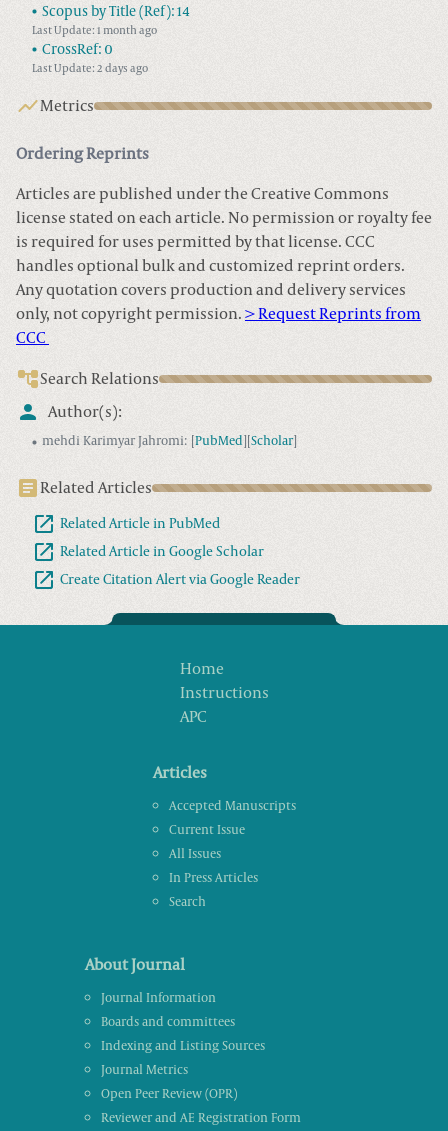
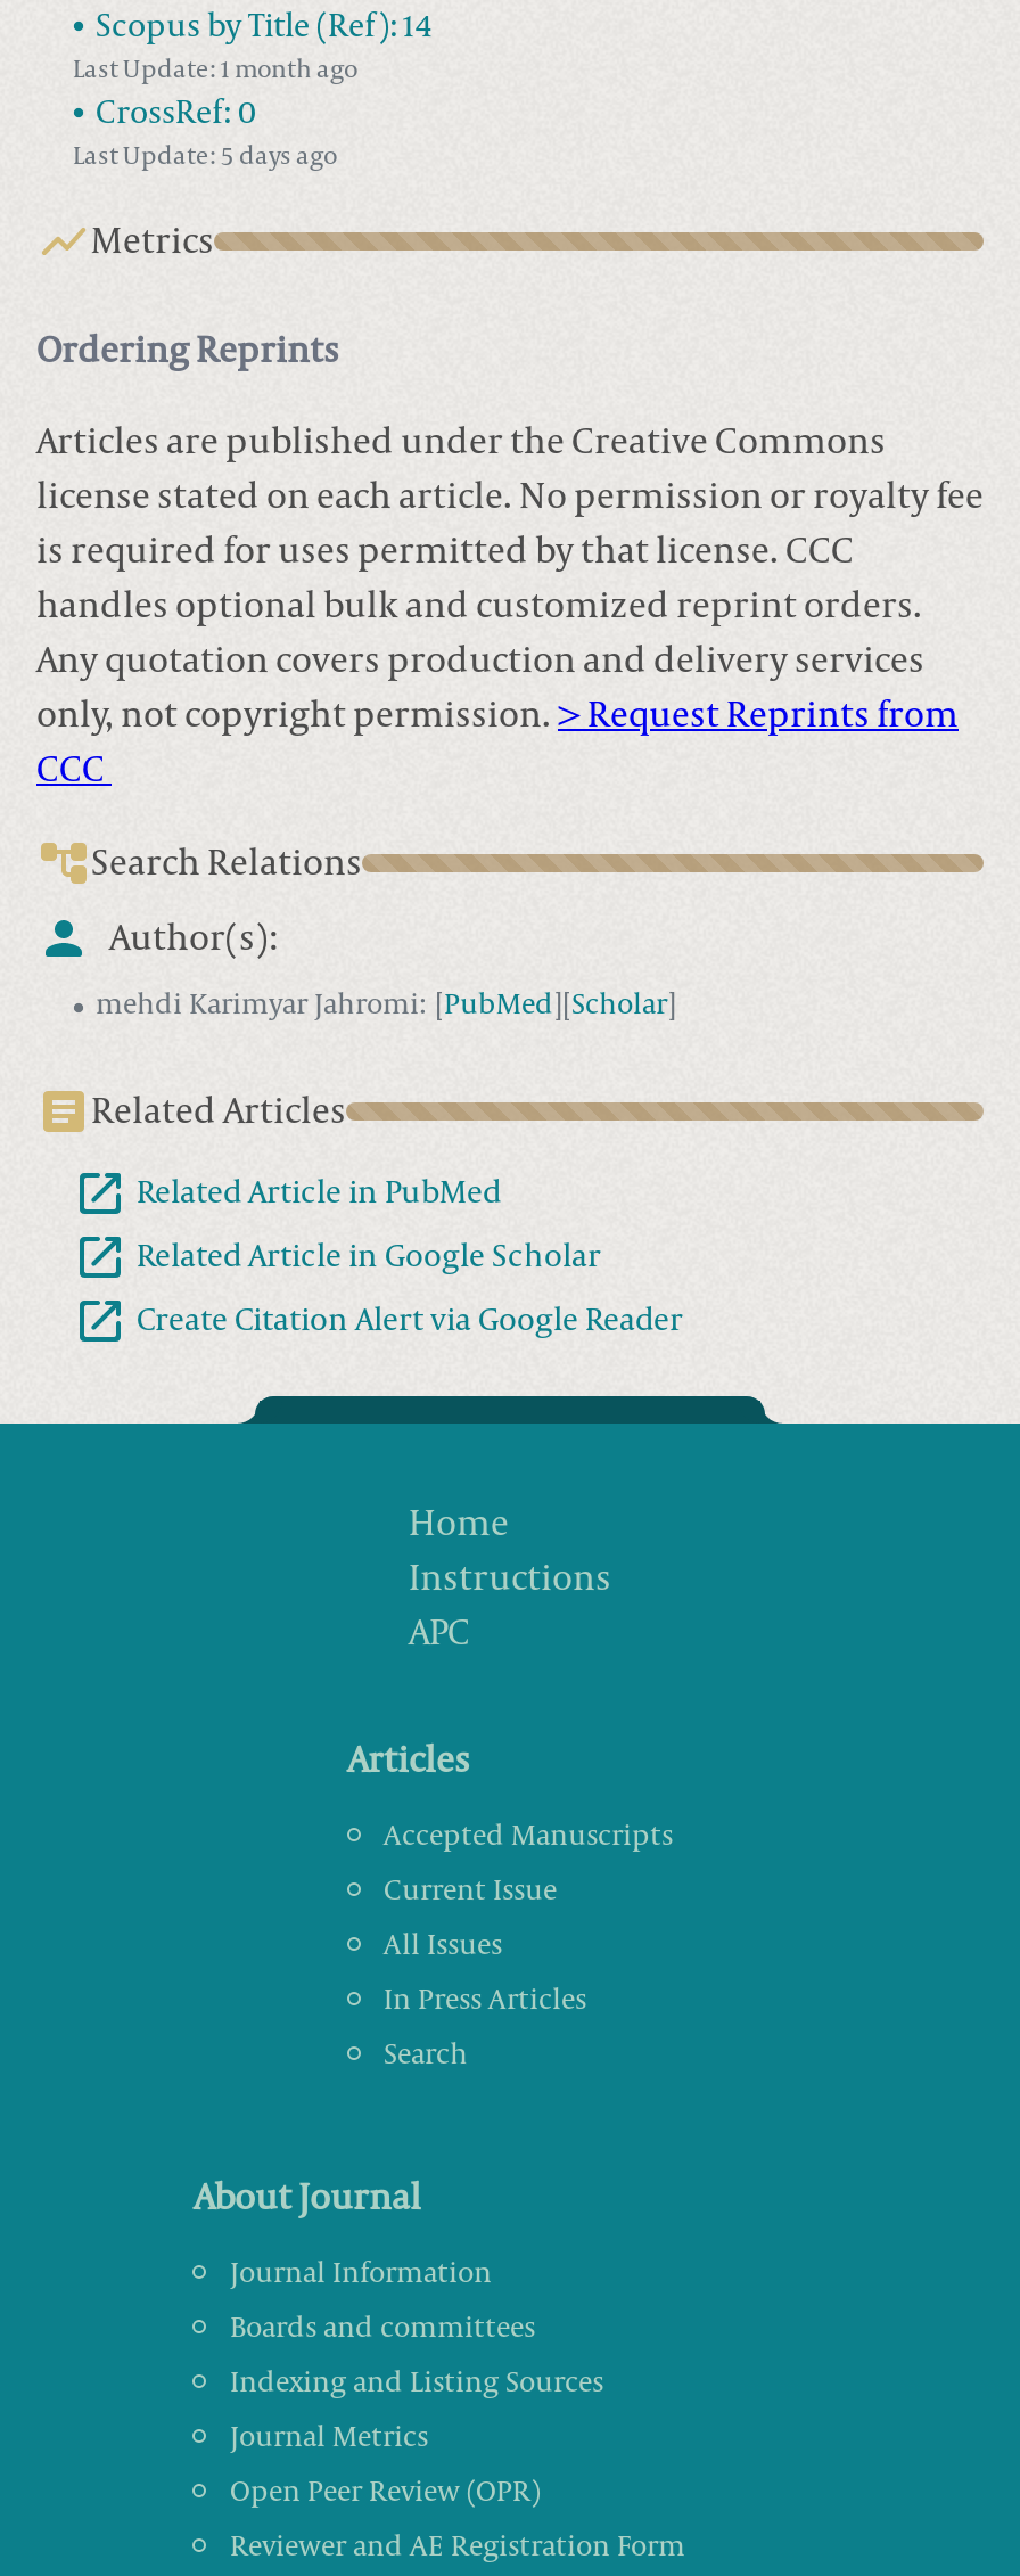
- Last Update: 2 days ago
+ Last Update: 5 days ago
